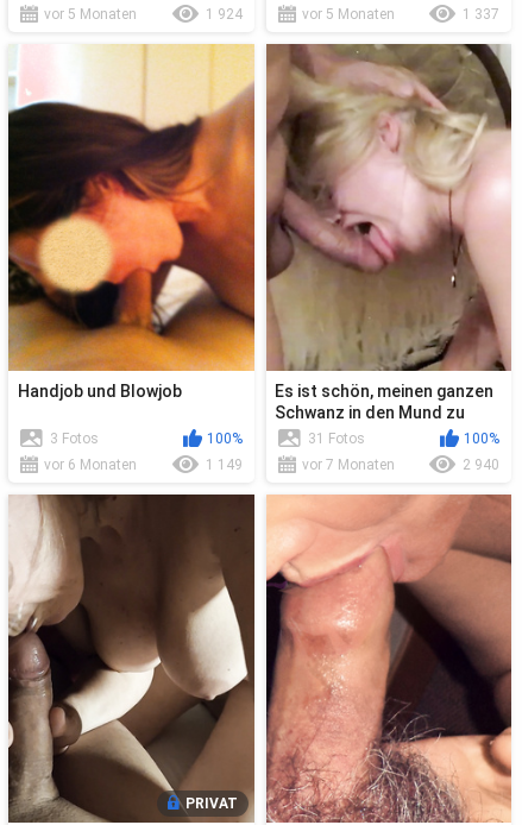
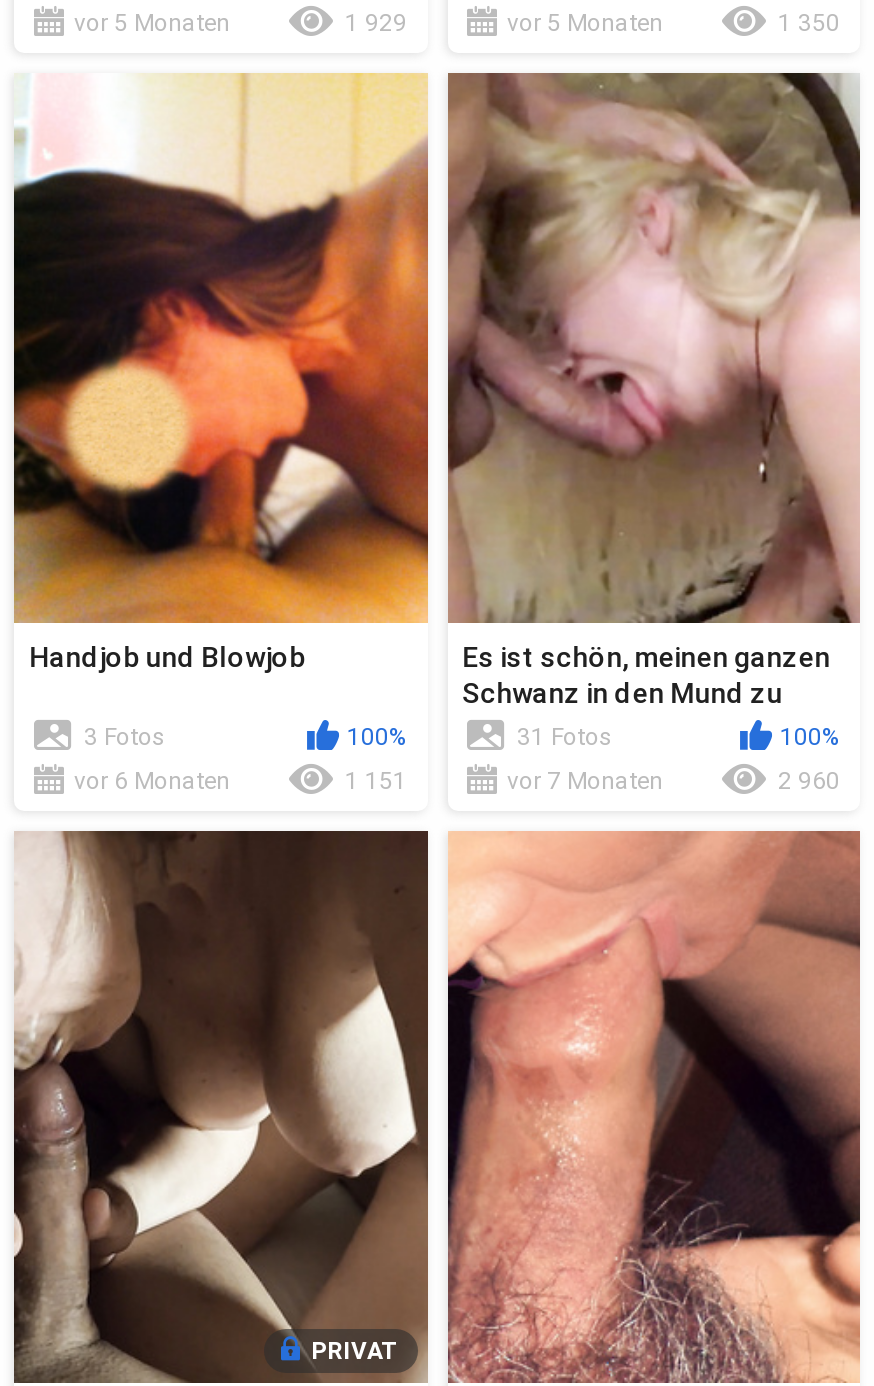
- 1 924
+ 1 929

- 1 337
+ 1 350

- 1 149
+ 1 151

- 2 940
+ 2 960
